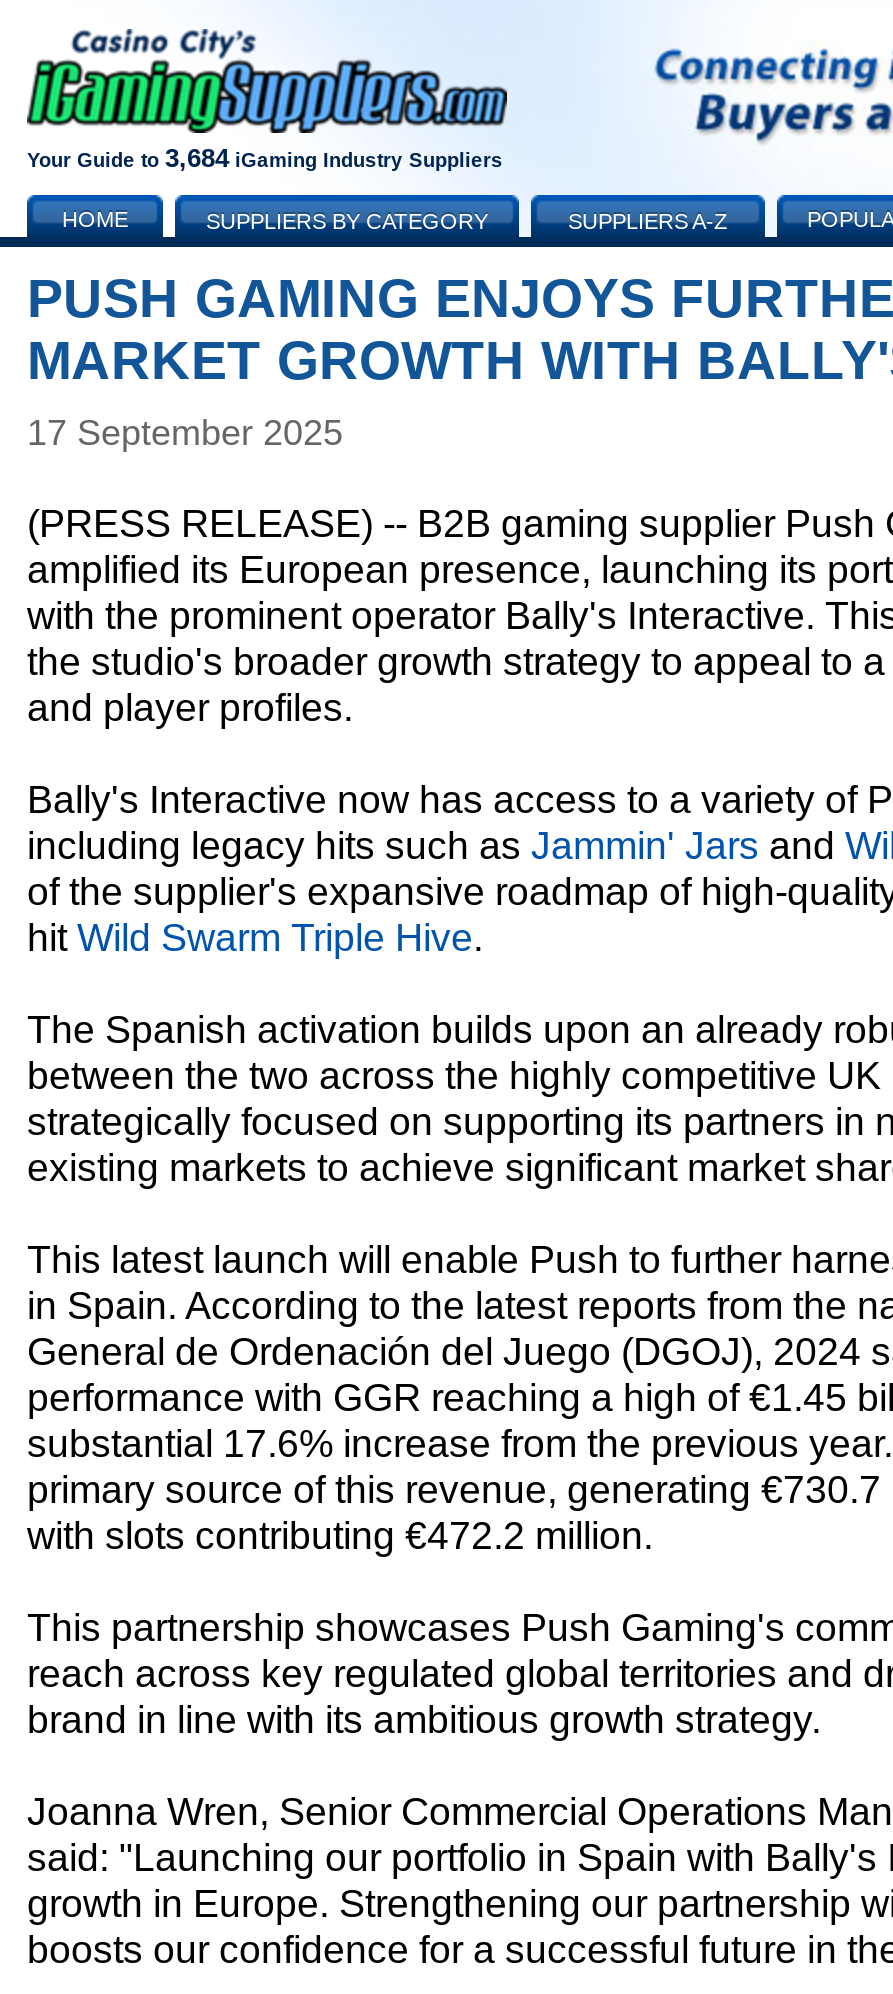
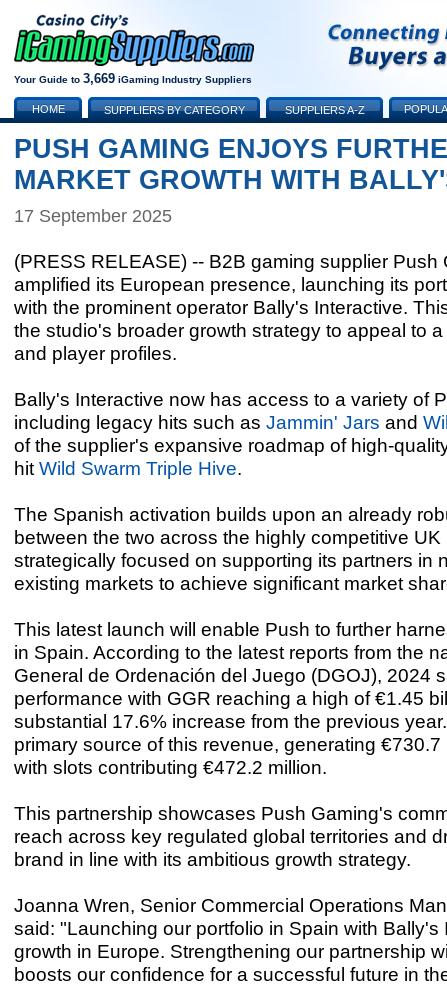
- Your Guide to 3,684 iGaming Industry Suppliers
+ Your Guide to 3,669 iGaming Industry Suppliers
